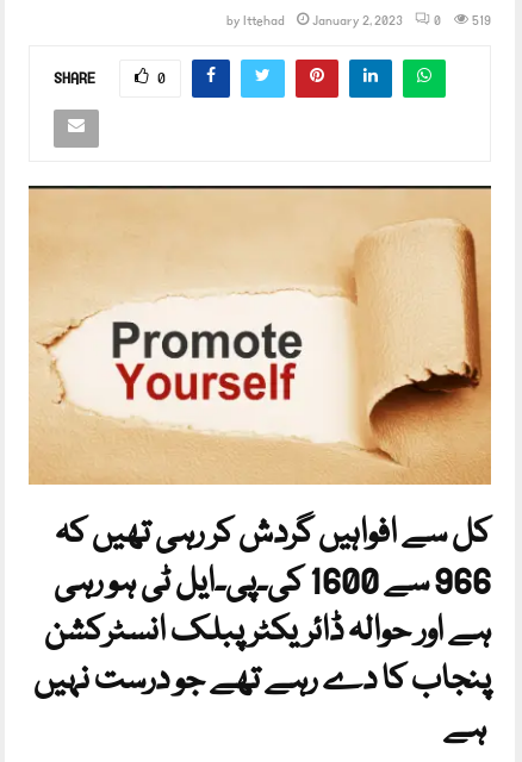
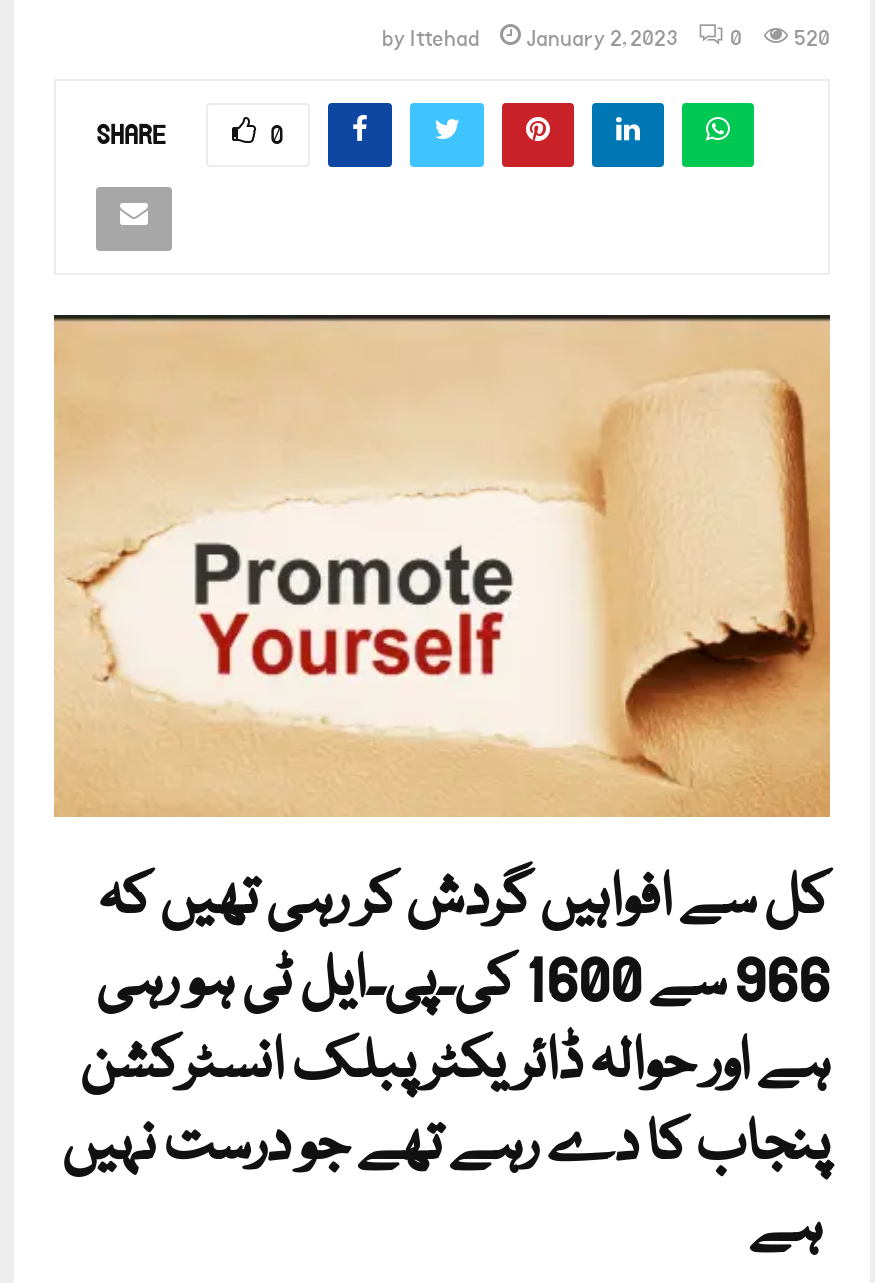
- by Ittehad January 2, 2023 0 519
+ by Ittehad January 2, 2023 0 520
